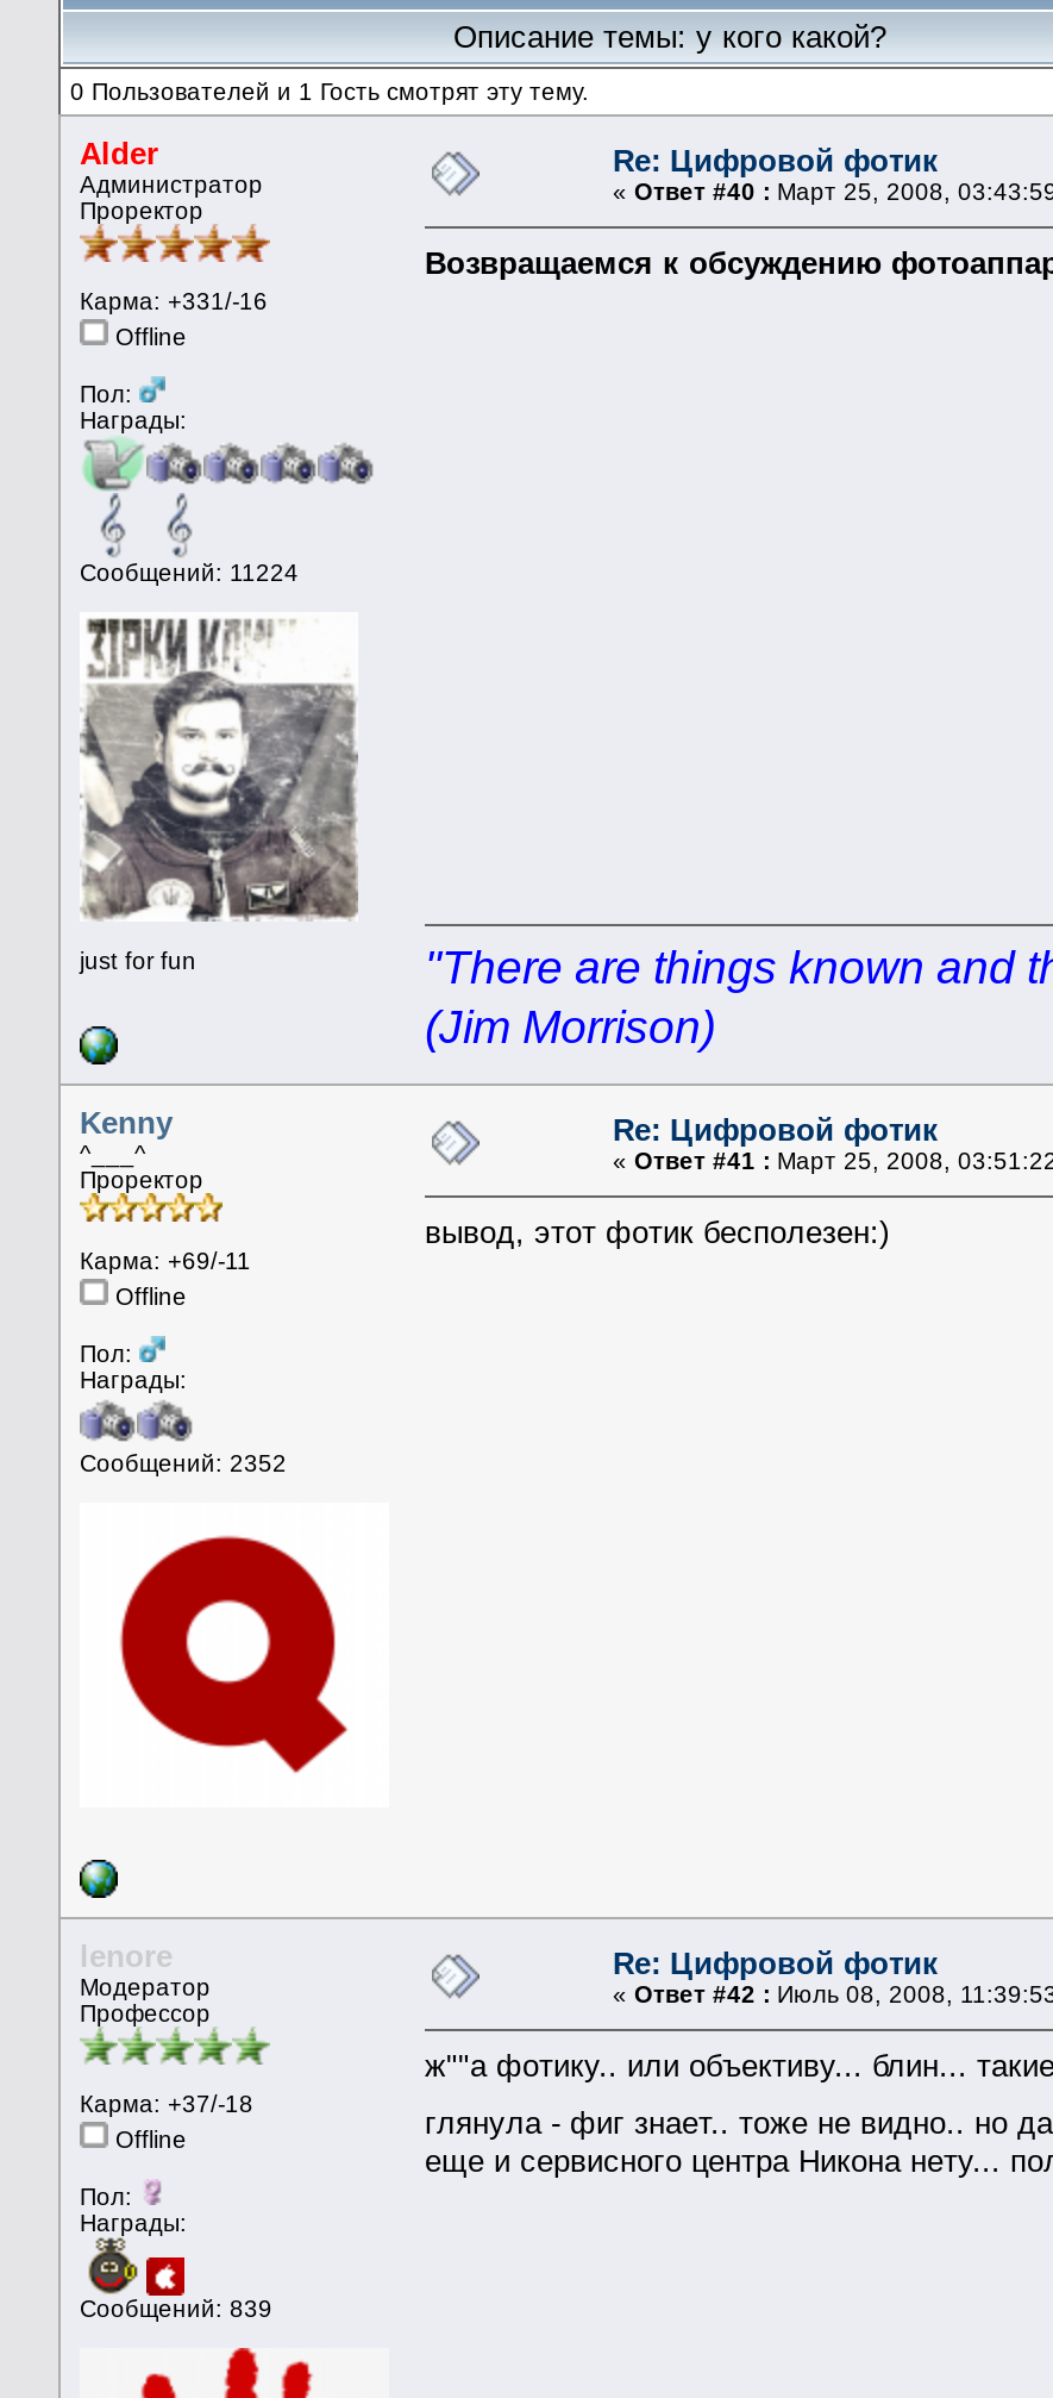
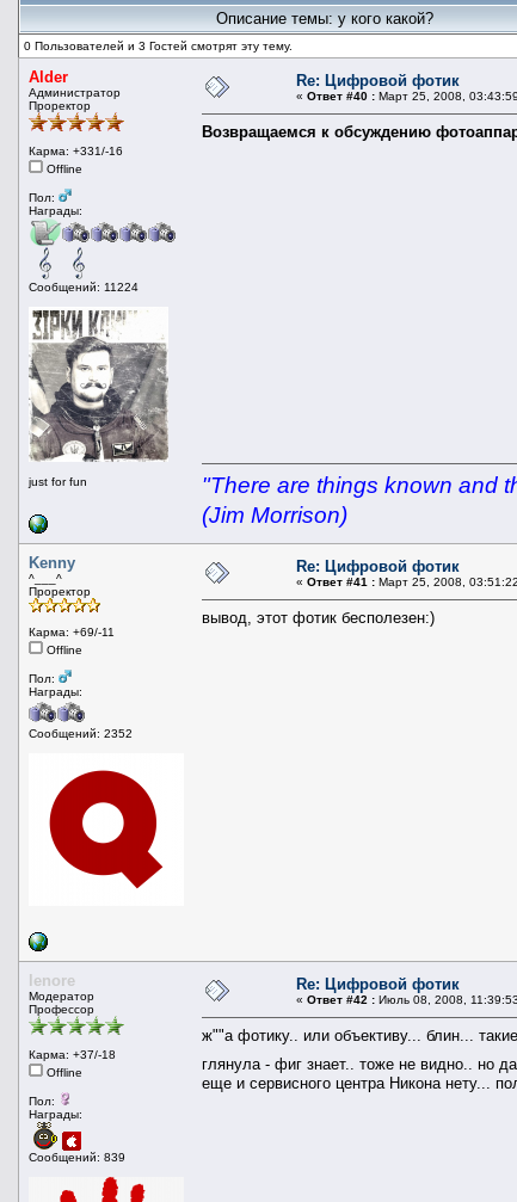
- 0 Пользователей и 1 Гость смотрят эту тему.
+ 0 Пользователей и 3 Гостей смотрят эту тему.
